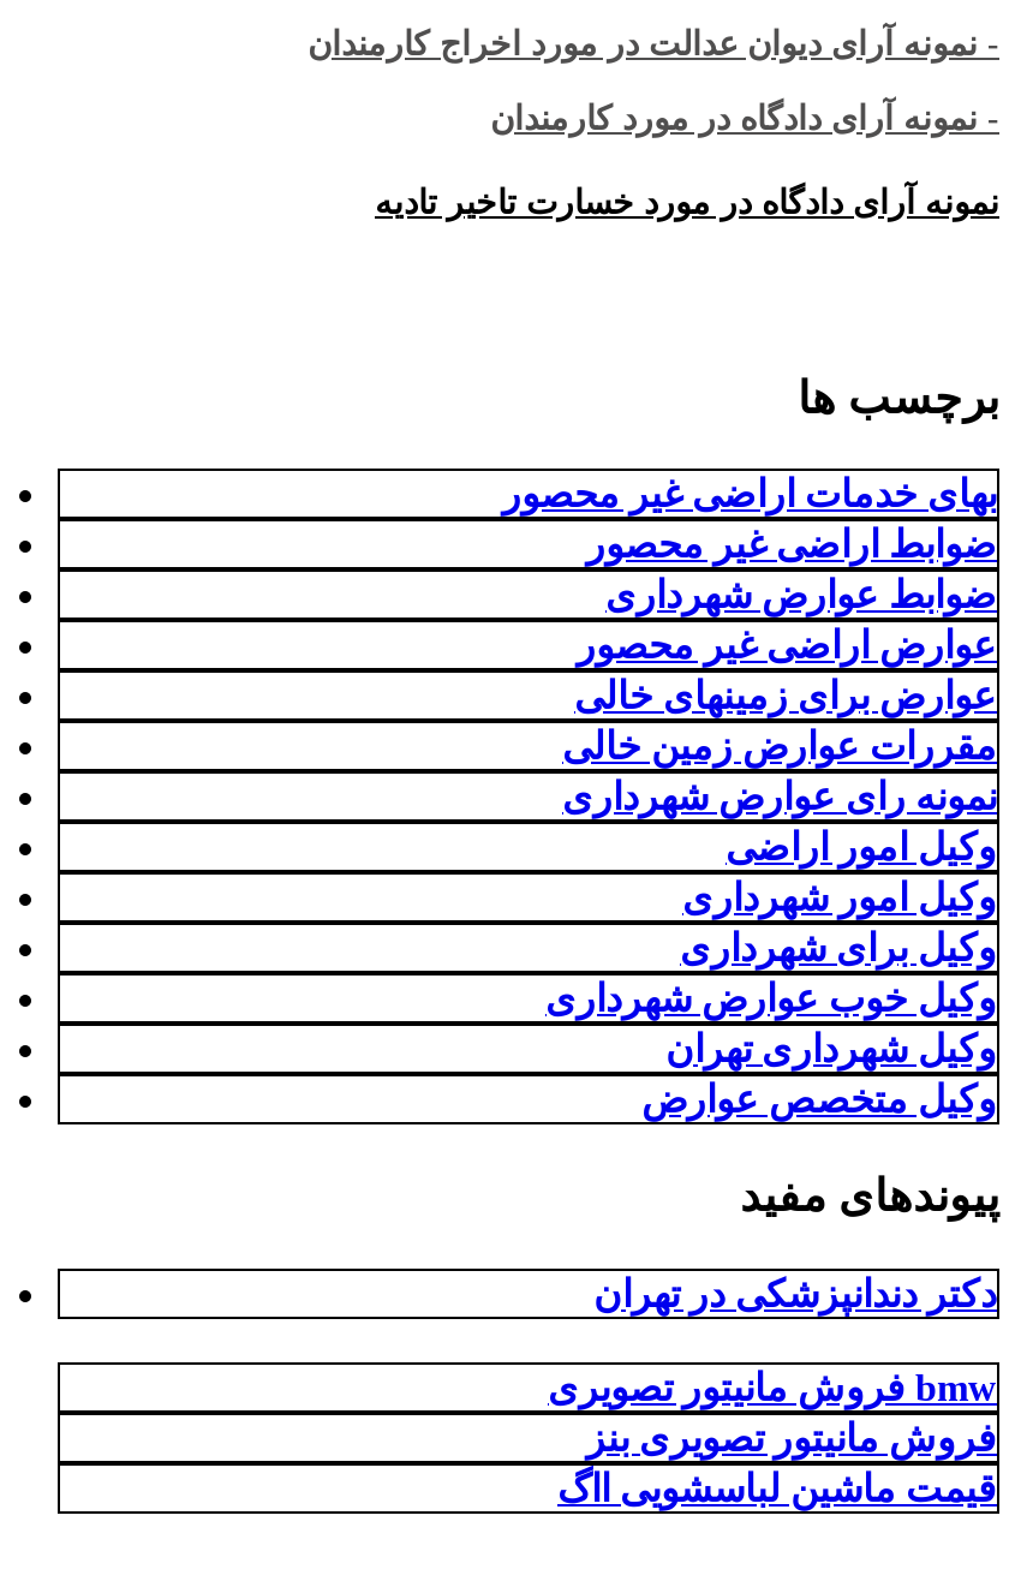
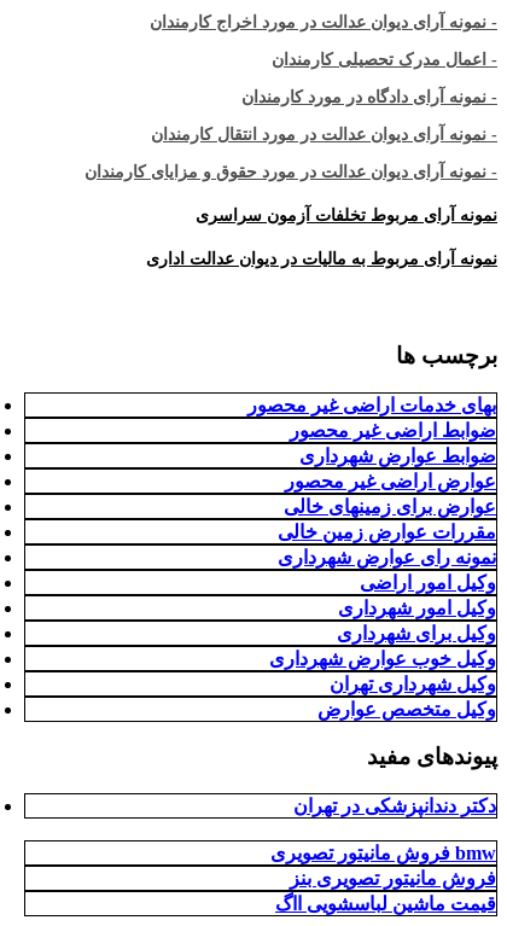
+ - اعمال مدرک تحصیلی کارمندان

- نمونه آرای دادگاه در مورد خسارت تاخیر تادیه
+ - نمونه آرای دیوان عدالت در مورد انتقال کارمندان
+ - نمونه آرای دیوان عدالت در مورد حقوق و مزایای کارمندان
+ نمونه آرای مربوط تخلفات آزمون سراسری
+ نمونه آرای مربوط به مالیات در دیوان عدالت اداری
